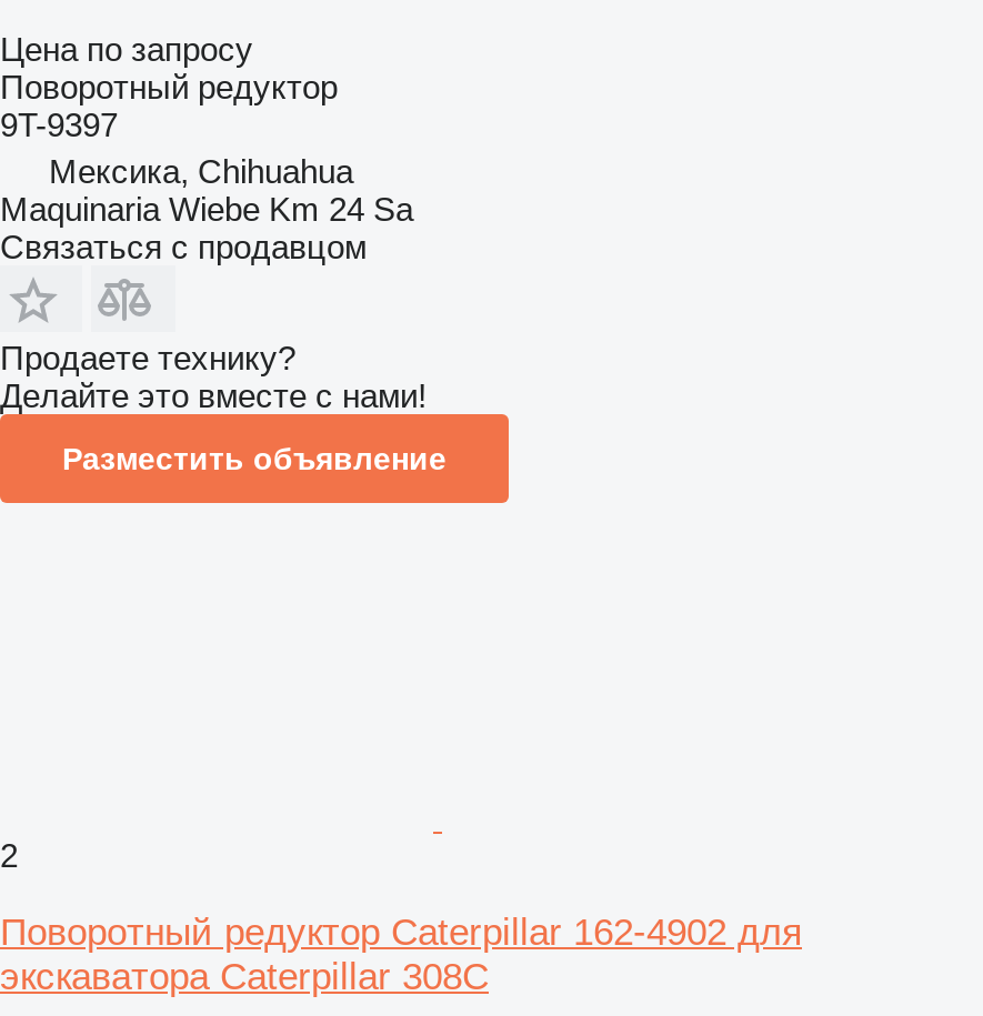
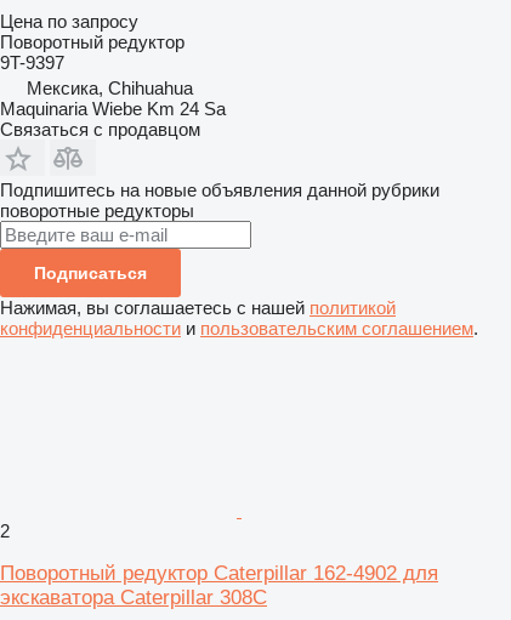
- Продаете технику?
- Делайте это вместе с нами!
- Разместить объявление
+ Подпишитесь на новые объявления данной рубрики
+ поворотные редукторы
+ Подписаться
+ Нажимая, вы соглашаетесь с нашей политикой
+ конфиденциальности и пользовательским соглашением.
